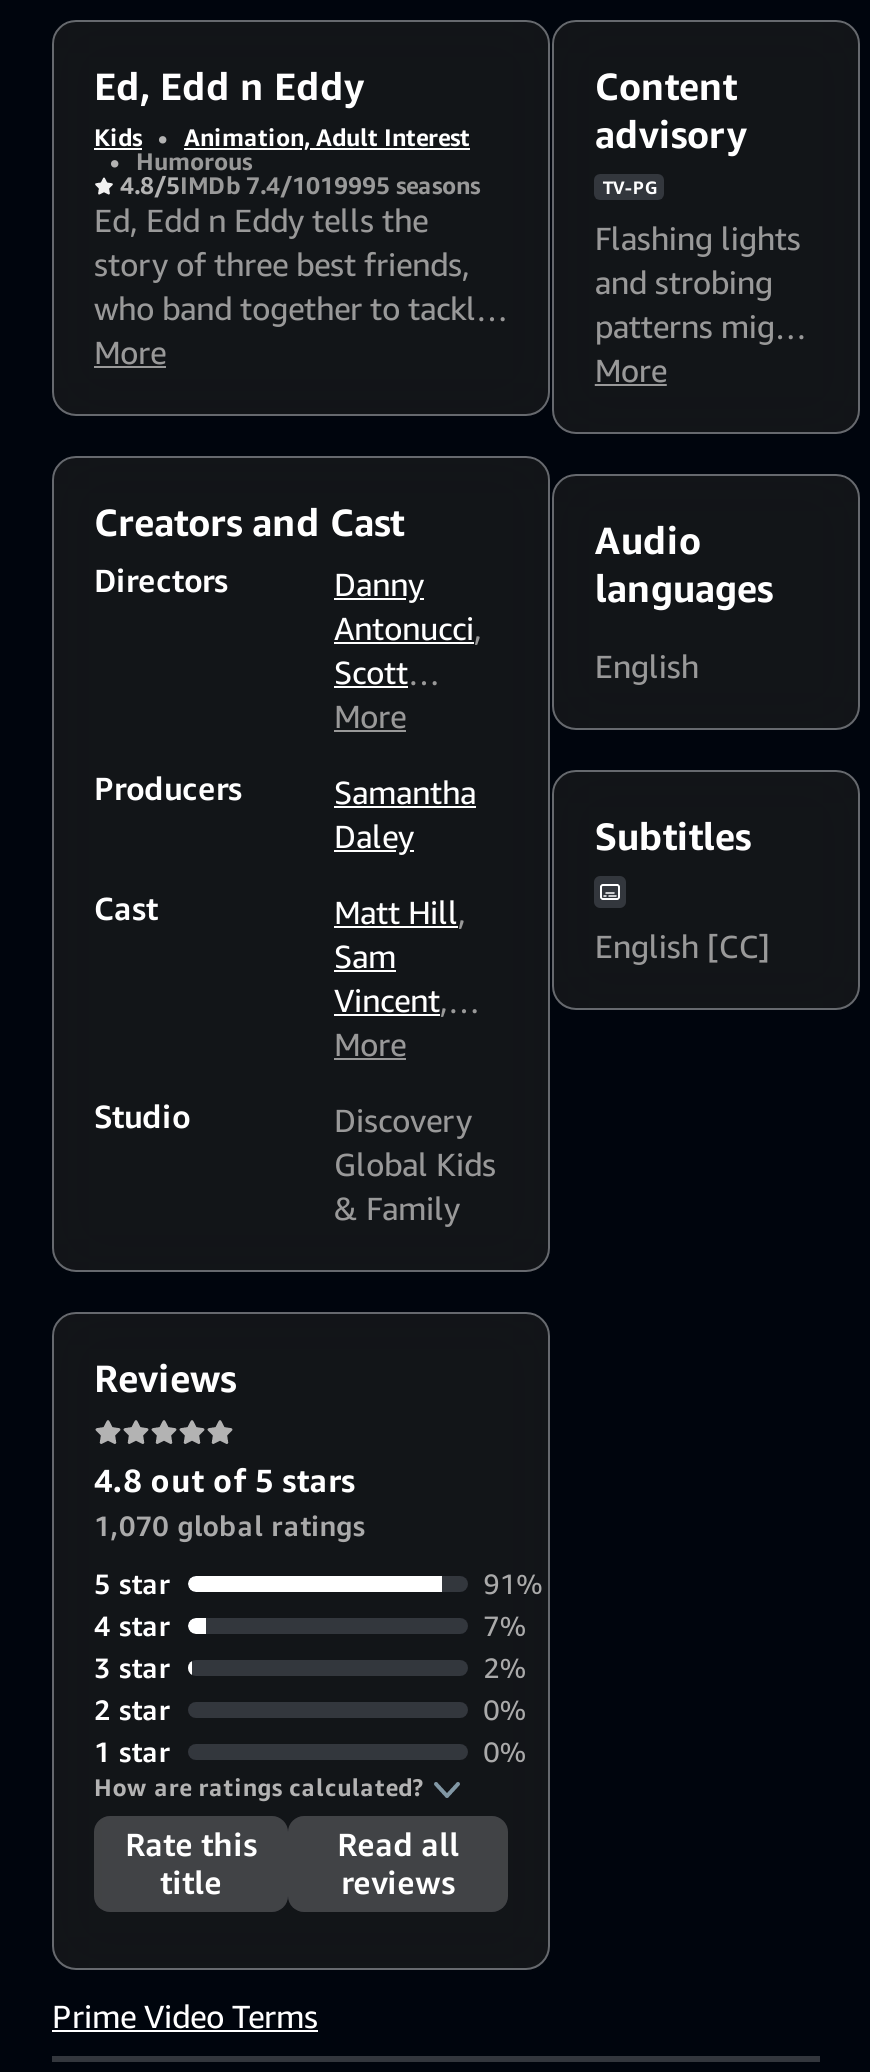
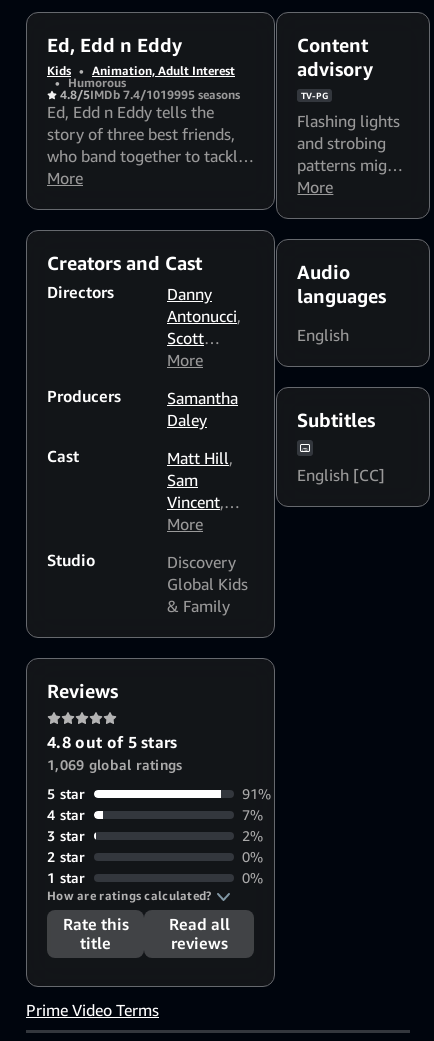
- 1,070 global ratings
+ 1,069 global ratings
